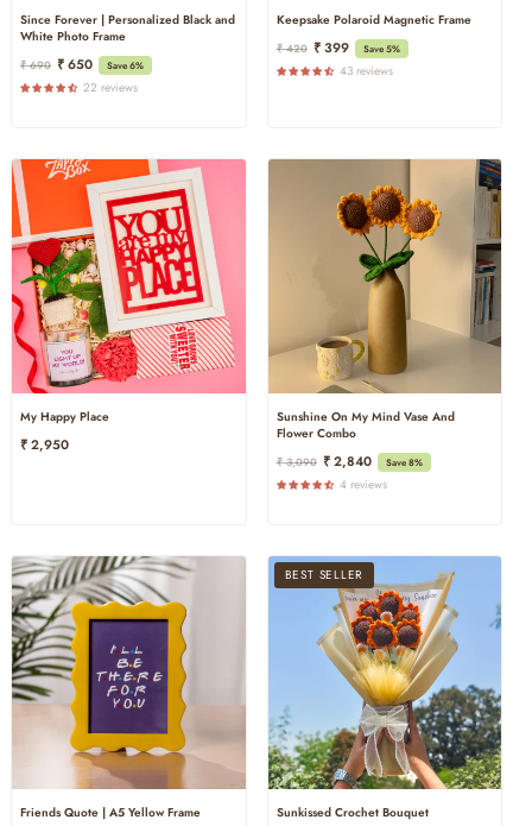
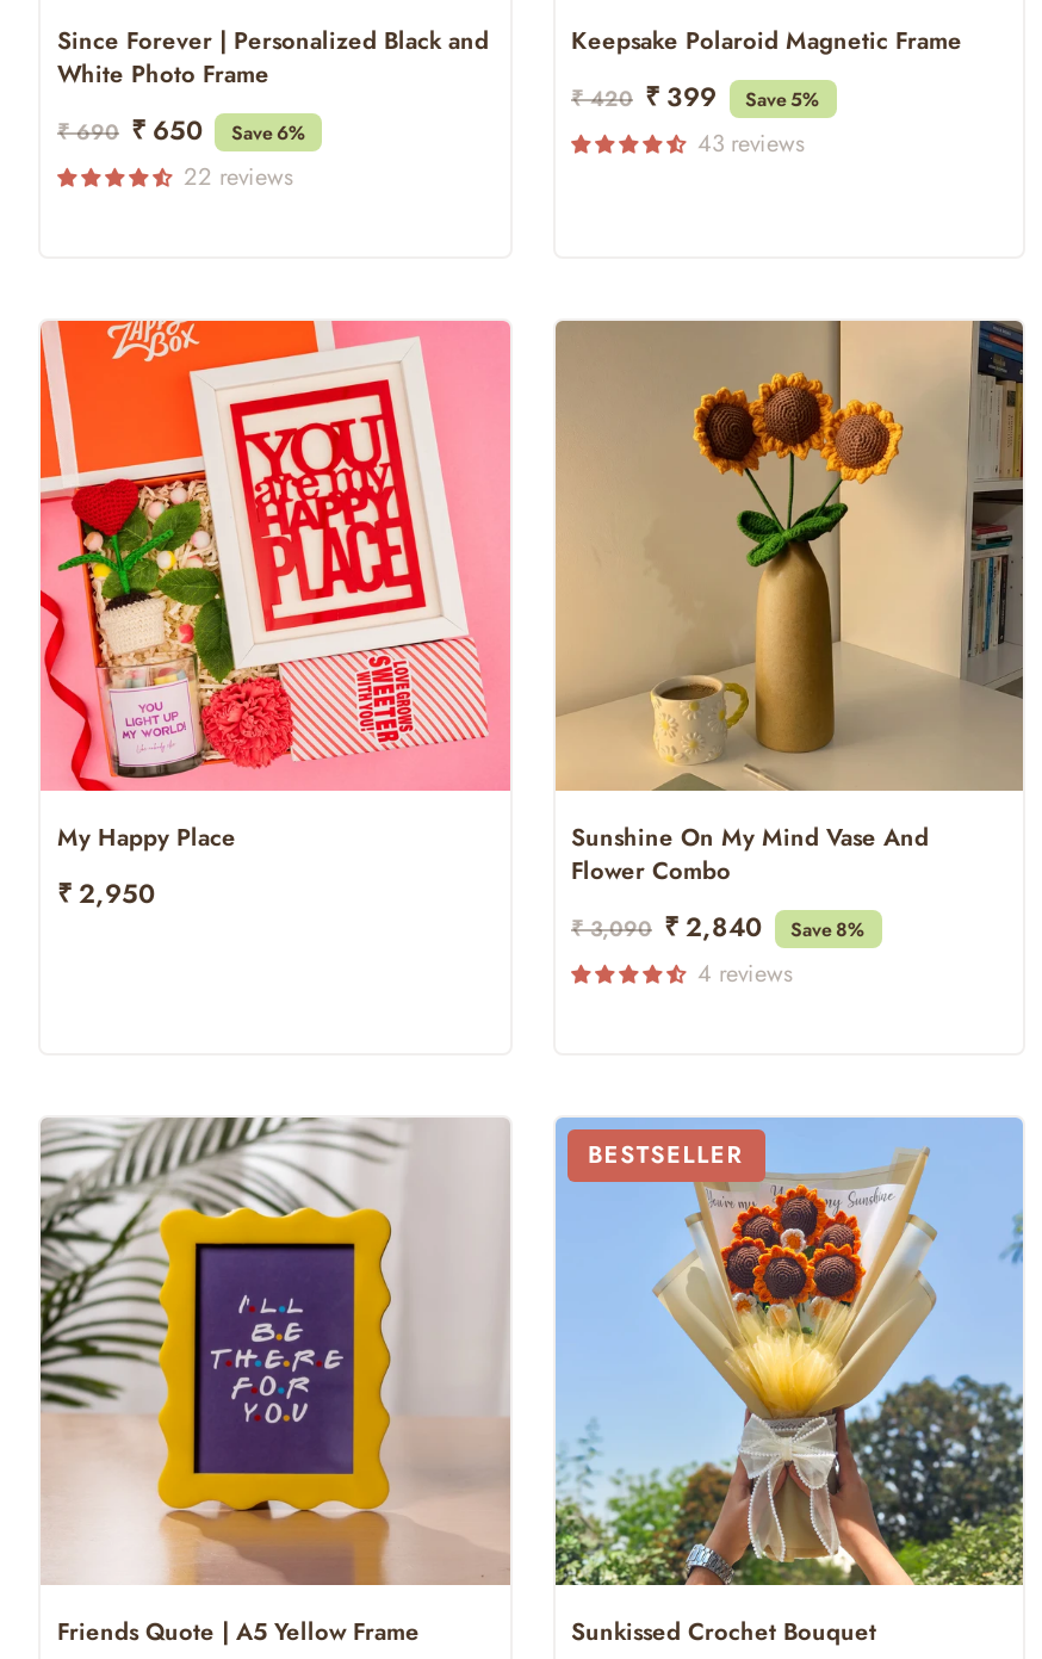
- BEST SELLER
+ BESTSELLER
